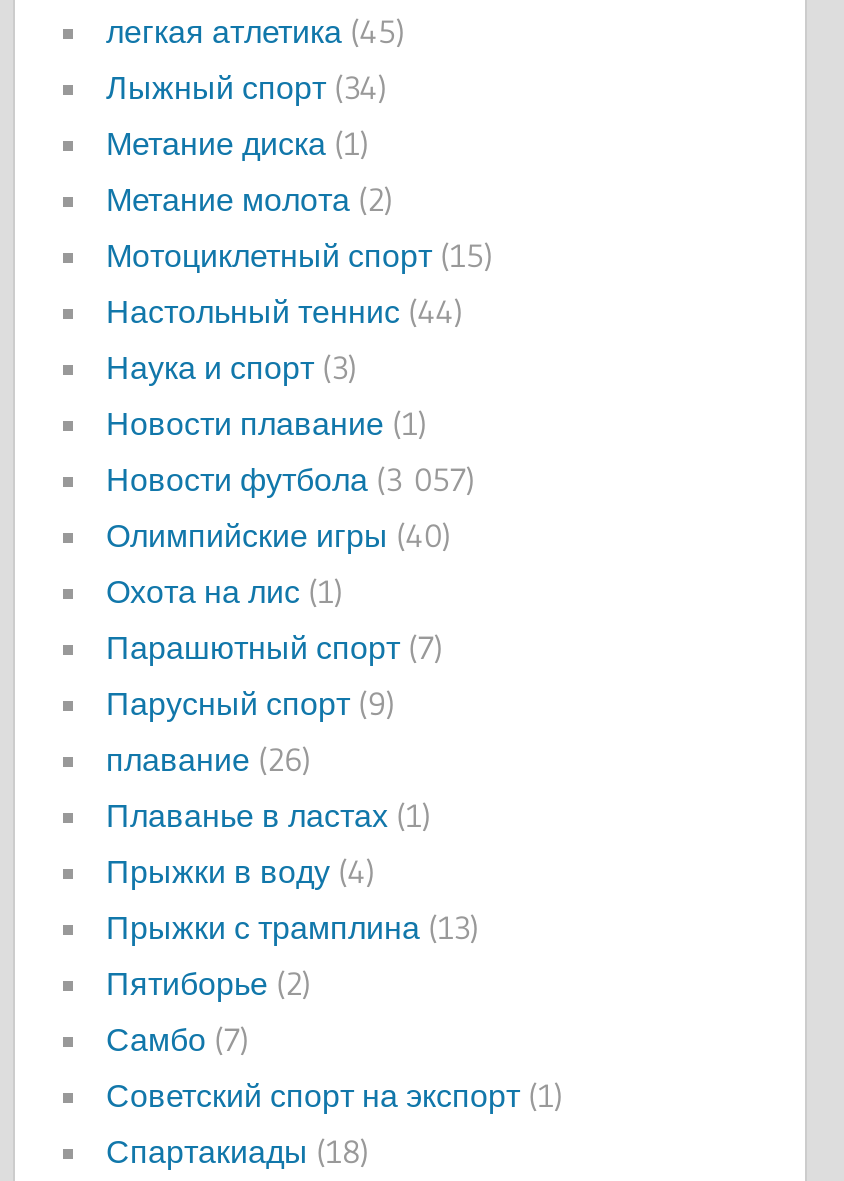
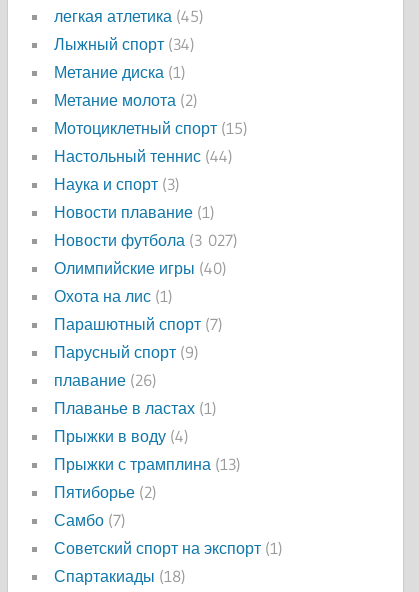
- Новости футбола (3 057)
+ Новости футбола (3 027)
